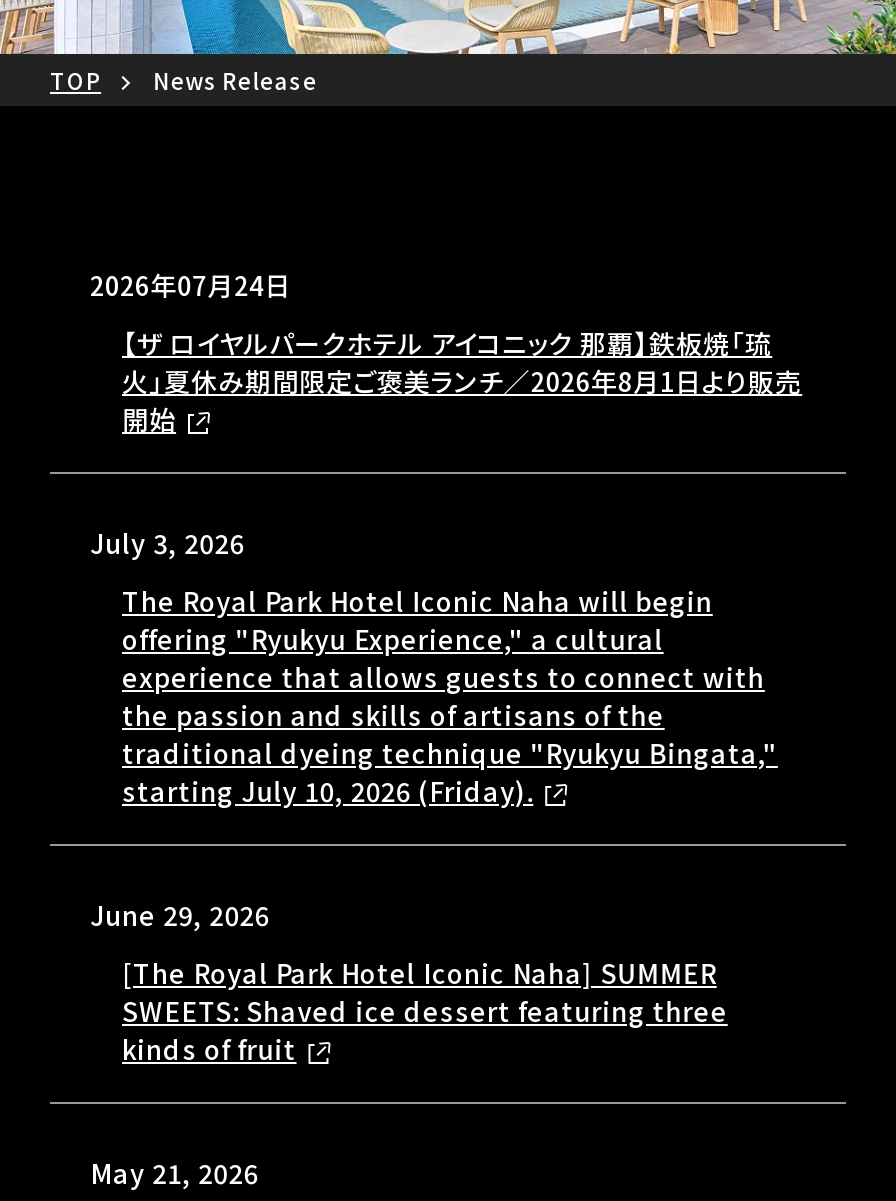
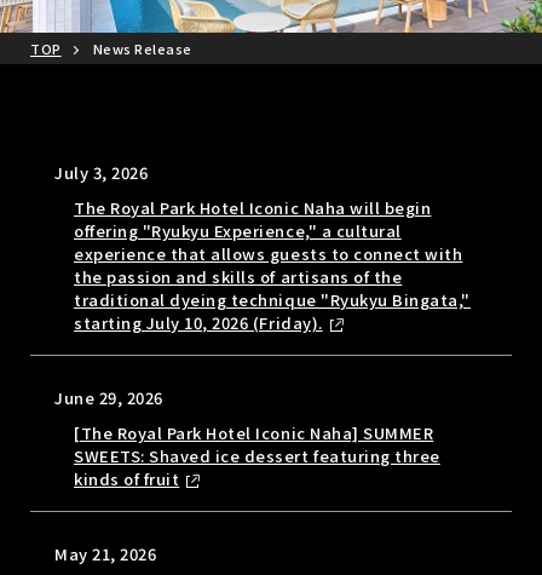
- 2026年07月24日
- 【ザ ロイヤルパークホテル アイコニック 那覇】鉄板焼「琉
- 火」夏休み期間限定ご褒美ランチ／2026年8月1日より販売
- 開始
